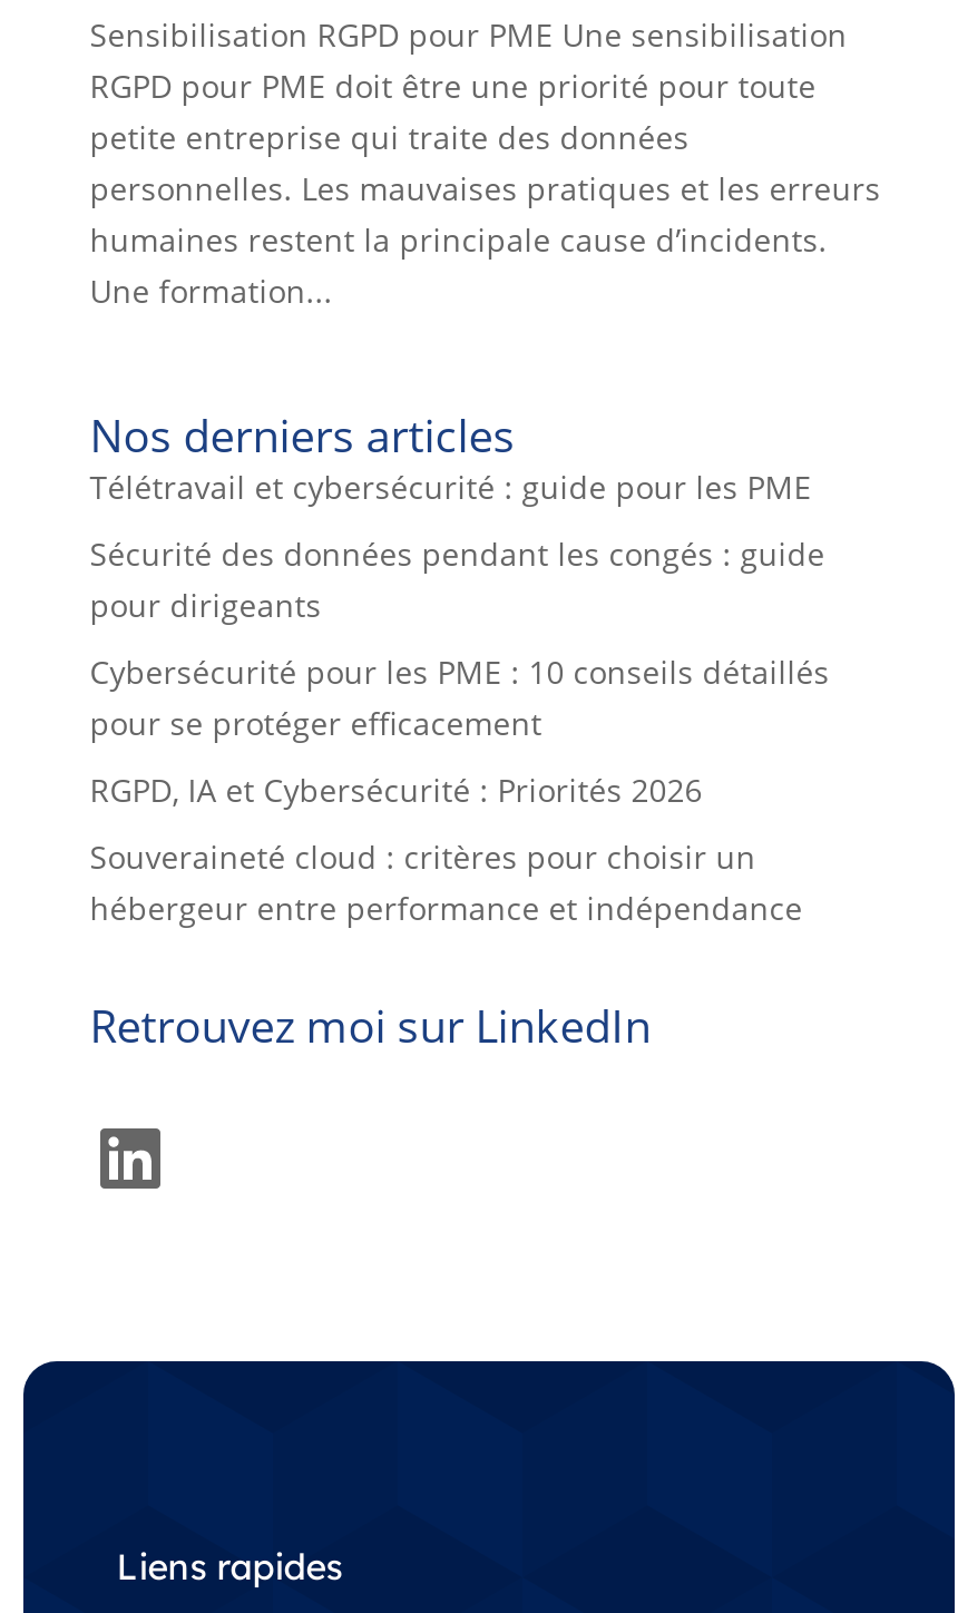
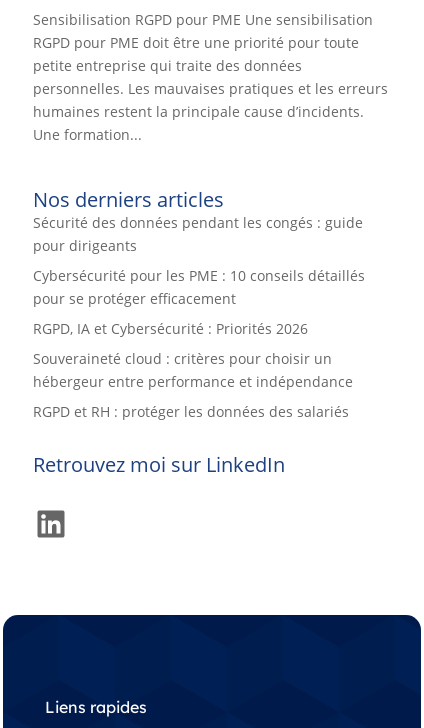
- Télétravail et cybersécurité : guide pour les PME

moved up: Sécurité des données pendant les congés : guide | pour dirigeants | Cybersécurité pour les PME : 10 conseils détaillés | pour se protéger efficacement | RGPD, IA et Cybersécurité : Priorités 2026 | Souveraineté cloud : critères pour choisir un | hébergeur entre performance et indépendance

+ RGPD et RH : protéger les données des salariés
